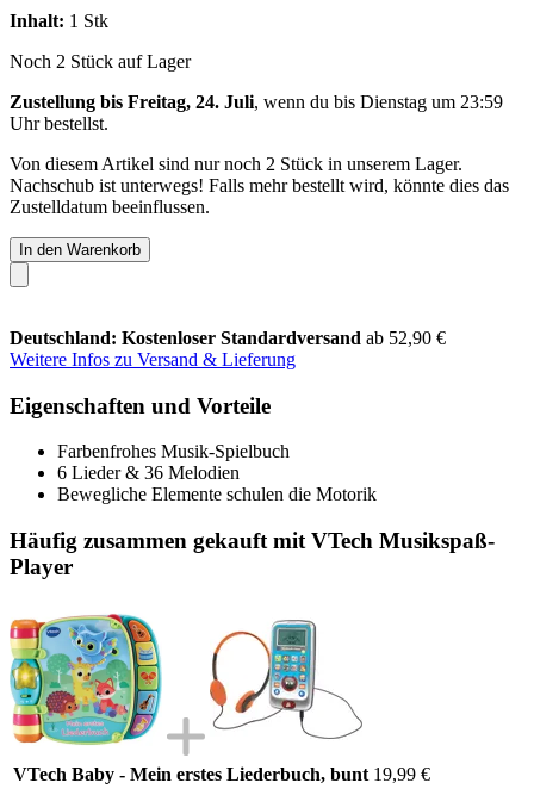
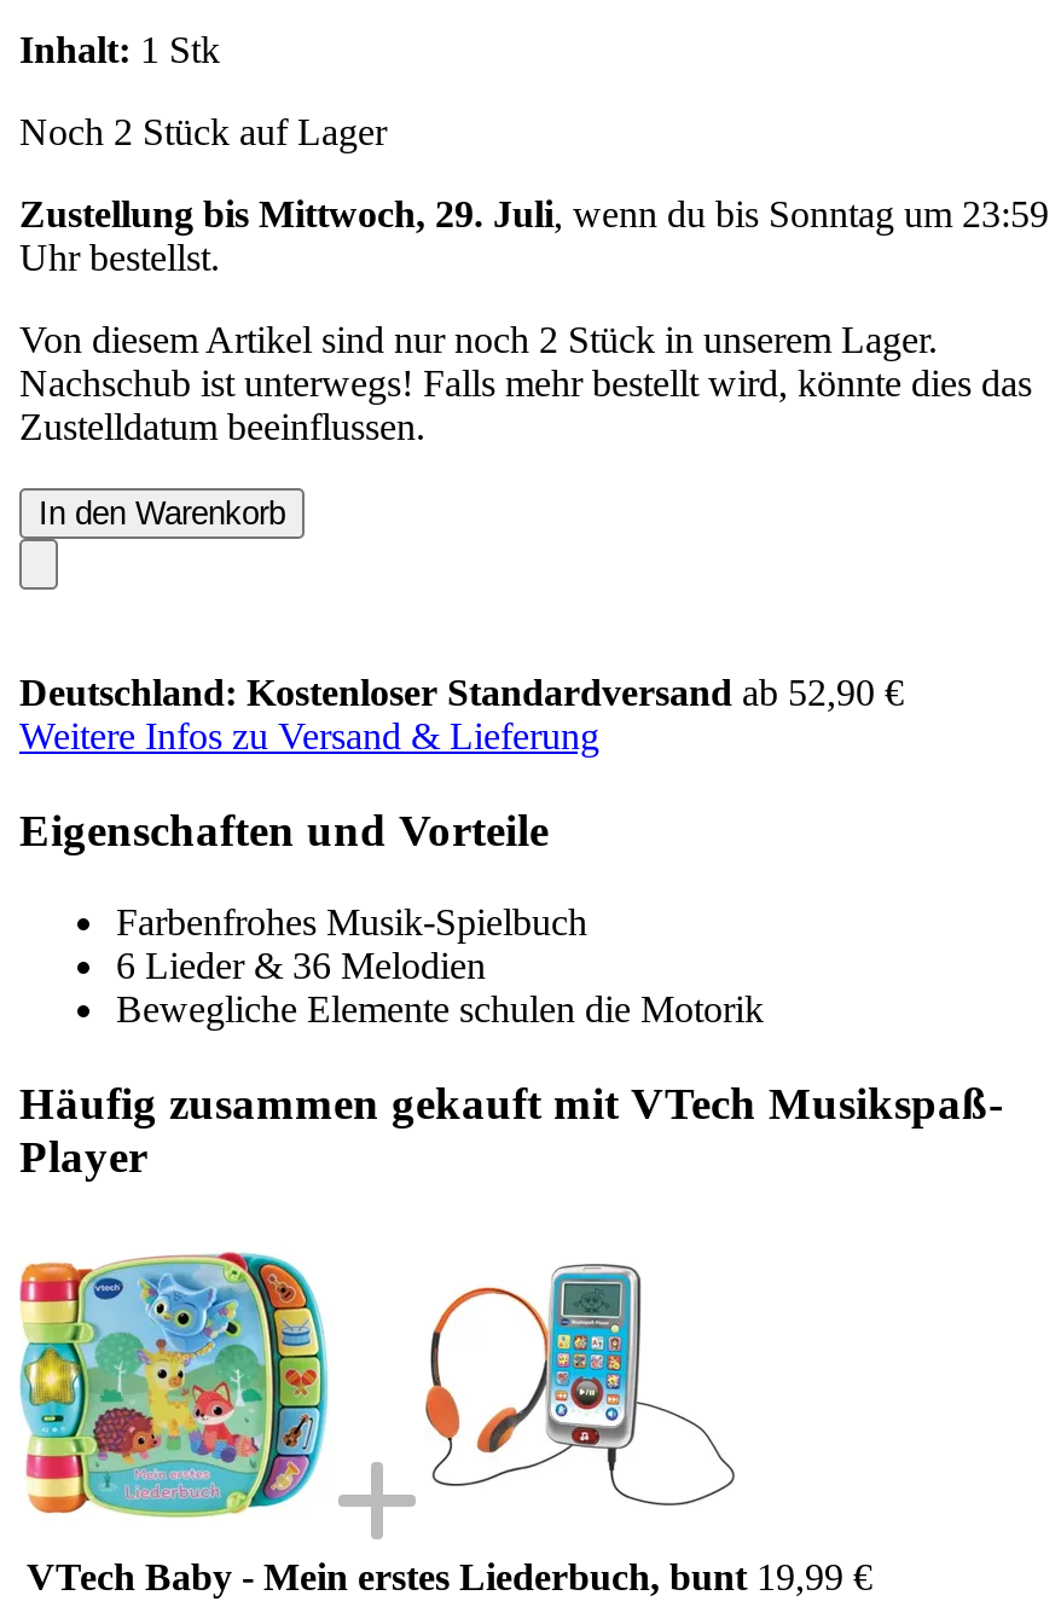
- Zustellung bis Freitag, 24. Juli, wenn du bis Dienstag um 23:59
+ Zustellung bis Mittwoch, 29. Juli, wenn du bis Sonntag um 23:59
